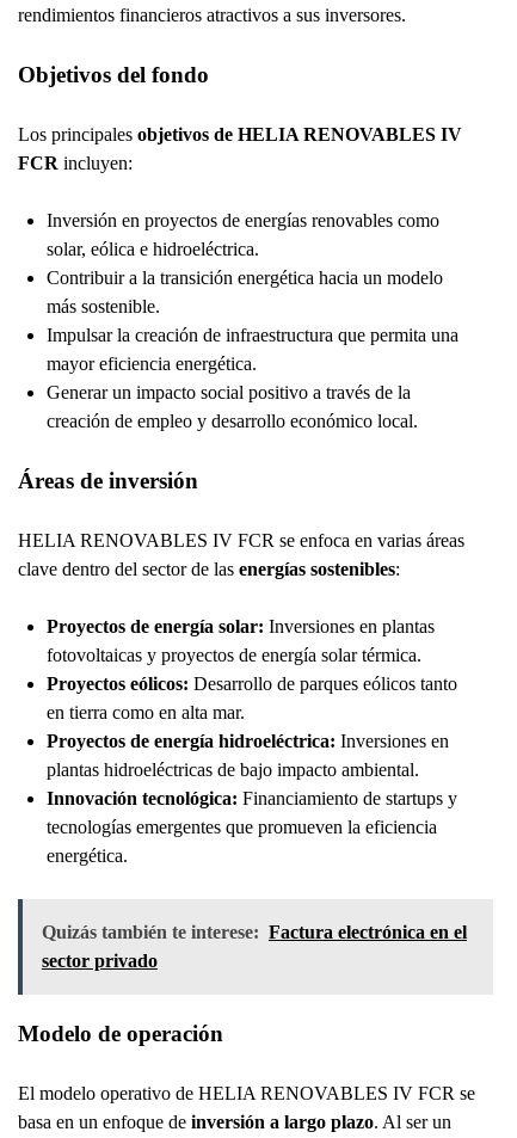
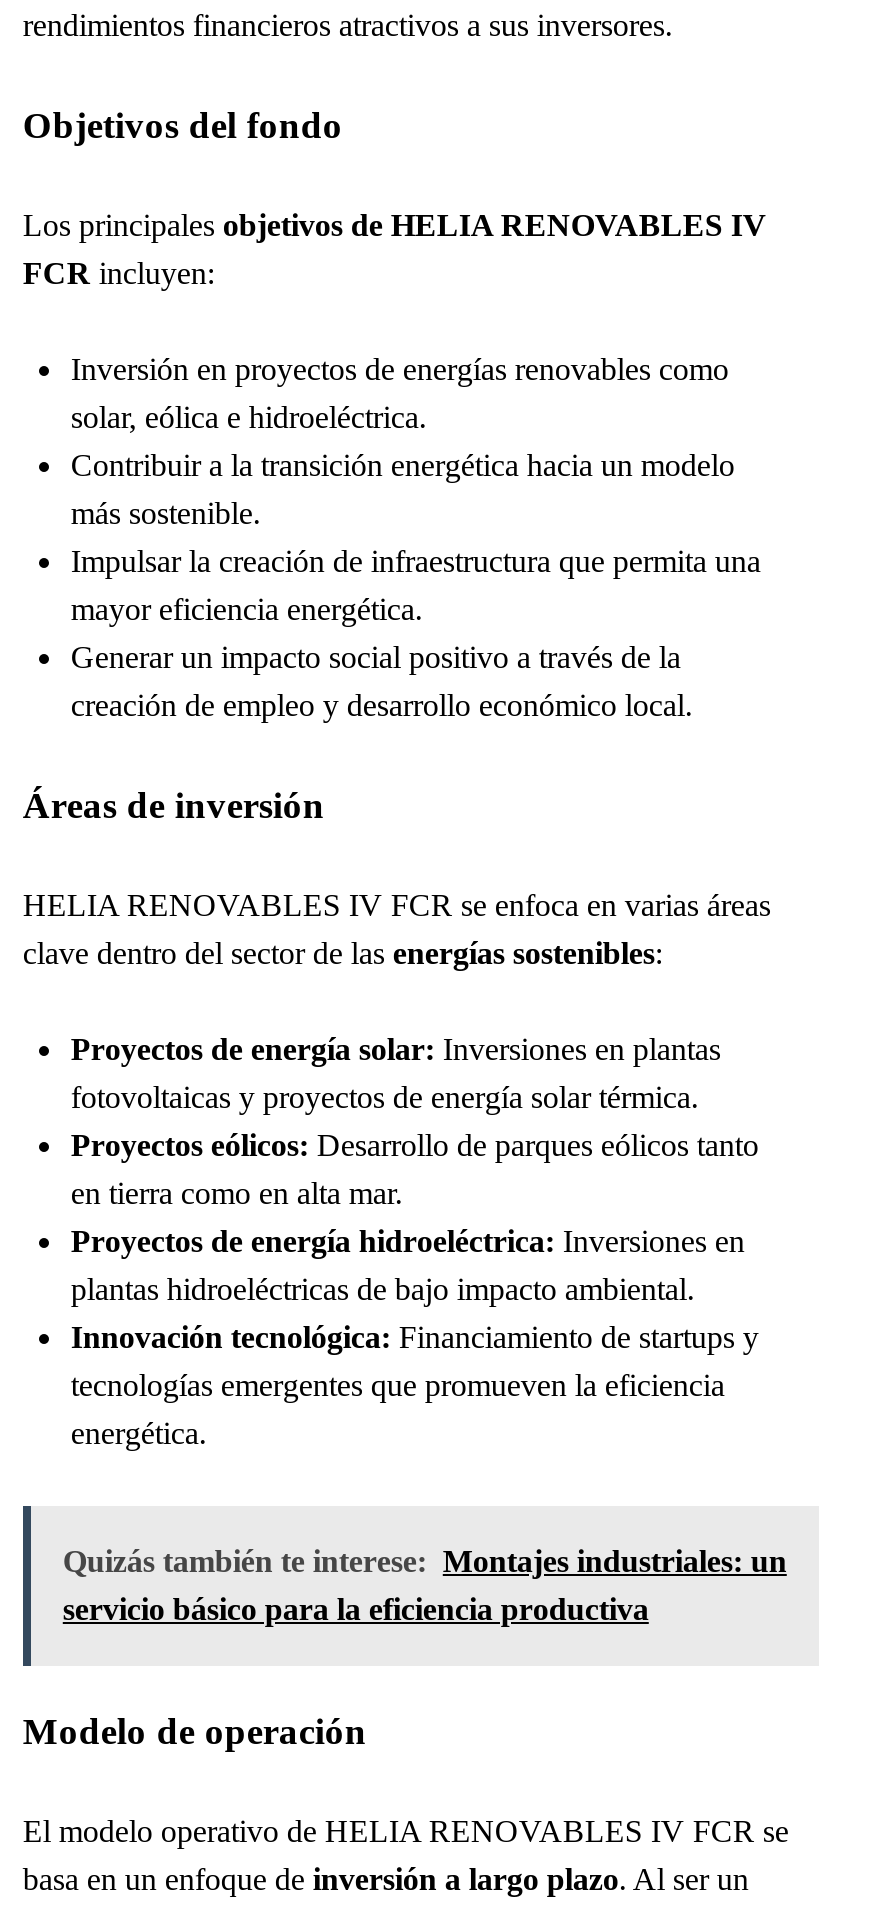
- Quizás también te interese: Factura electrónica en el
- sector privado
+ Quizás también te interese: Montajes industriales: un
+ servicio básico para la eficiencia productiva
